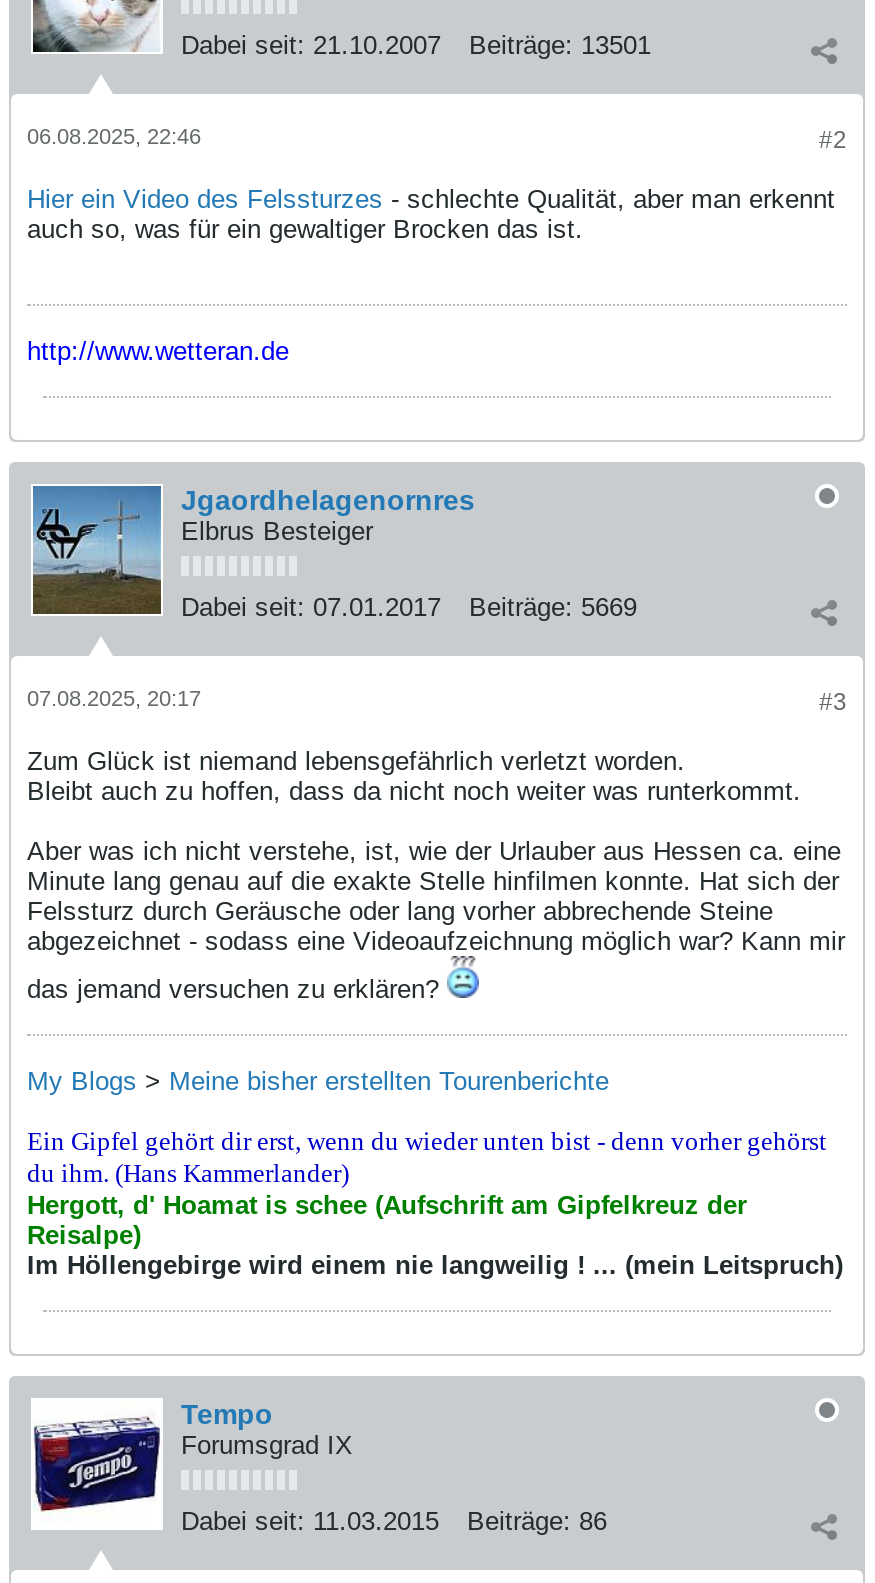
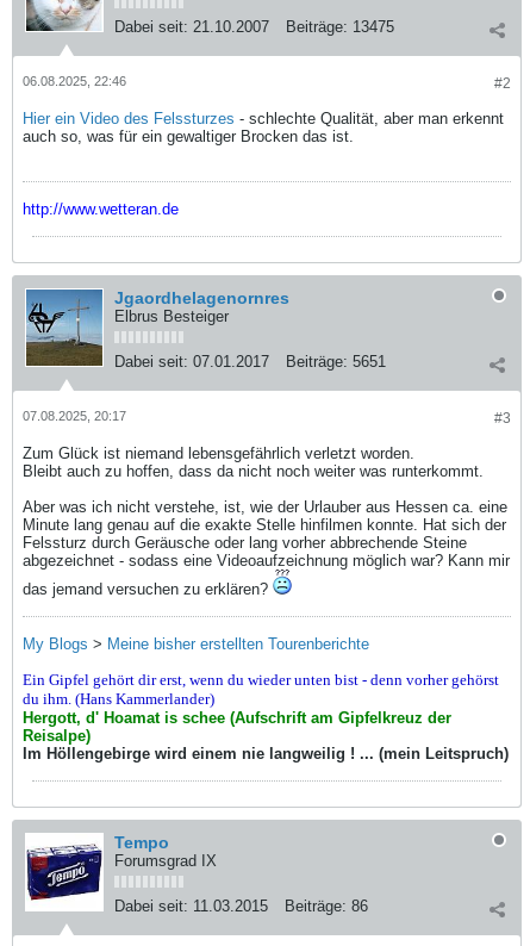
- Dabei seit: 21.10.2007 Beiträge: 13501
+ Dabei seit: 21.10.2007 Beiträge: 13475

- Dabei seit: 07.01.2017 Beiträge: 5669
+ Dabei seit: 07.01.2017 Beiträge: 5651
